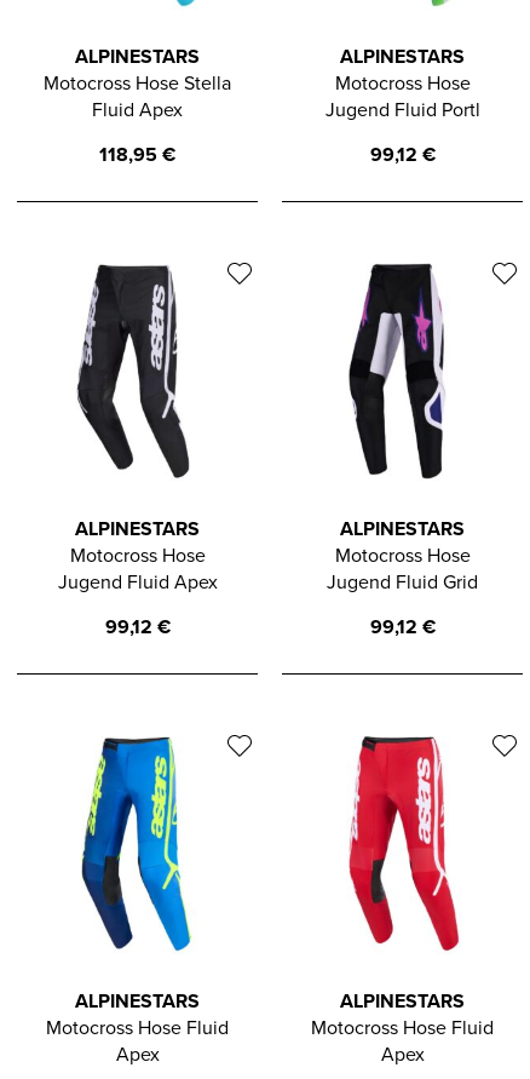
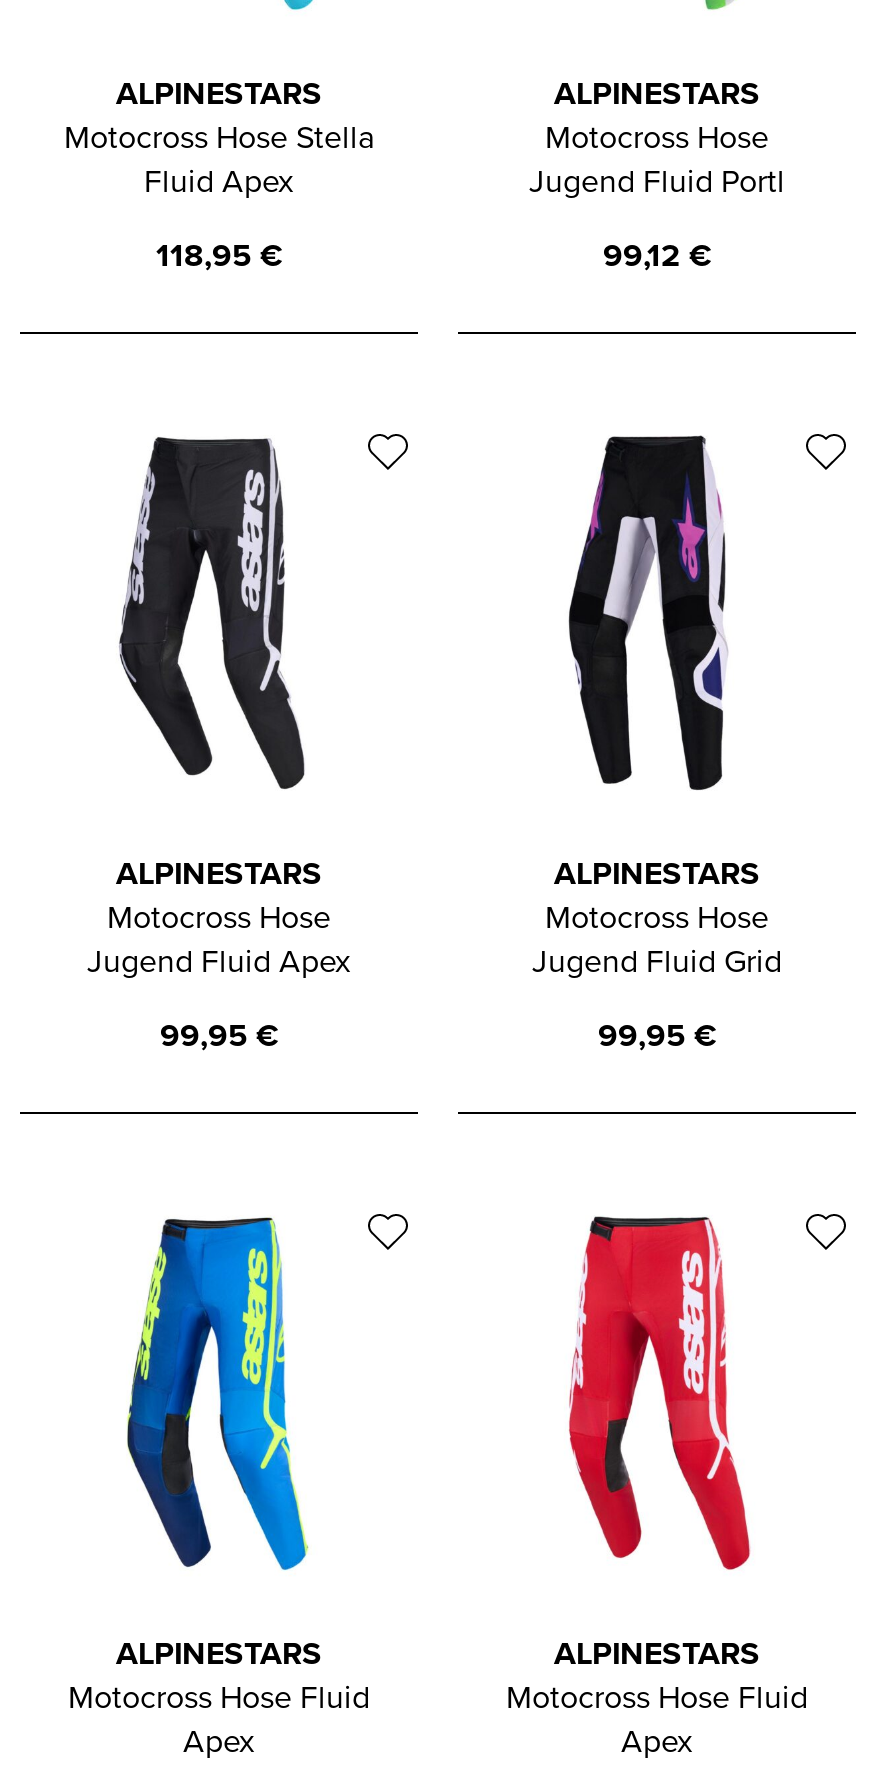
- 99,12 €
+ 99,95 €

- 99,12 €
+ 99,95 €
